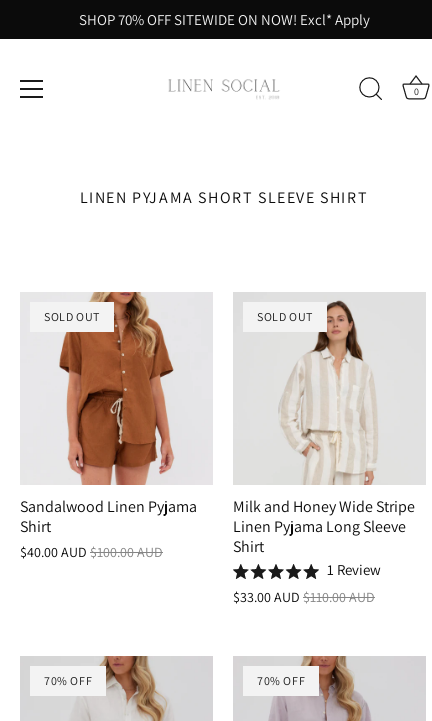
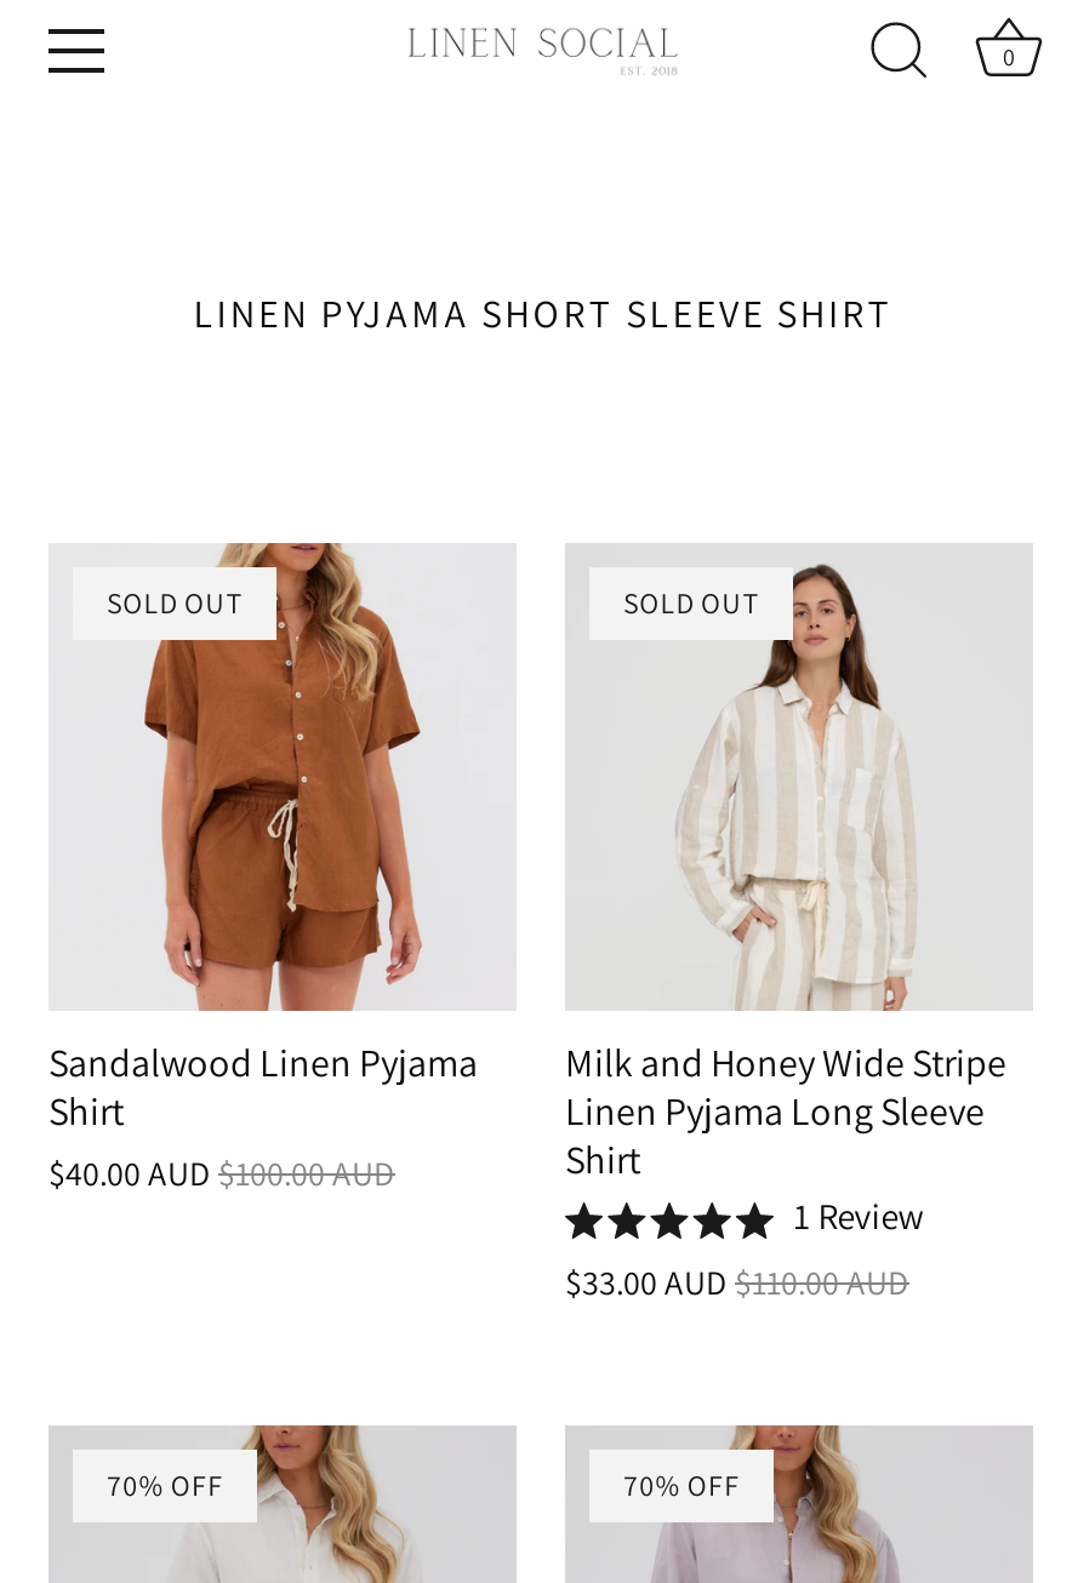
- SHOP 70% OFF SITEWIDE ON NOW! Excl* Apply
